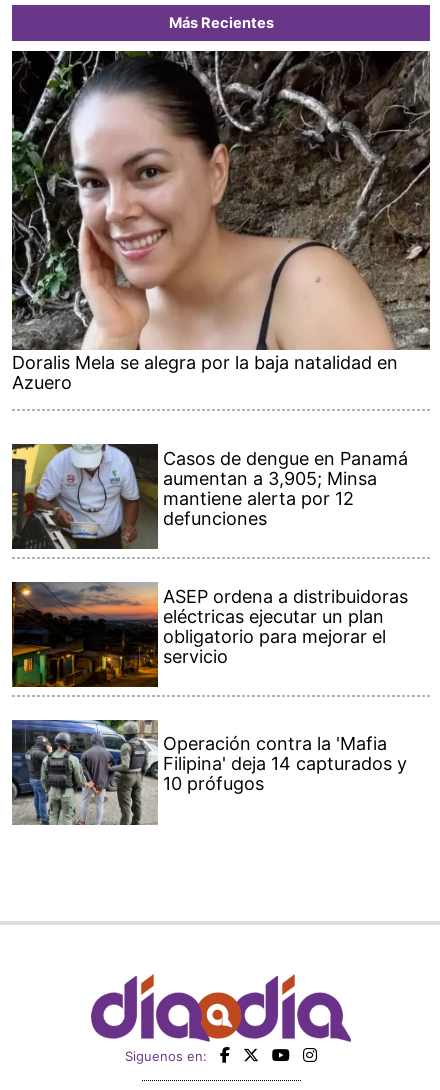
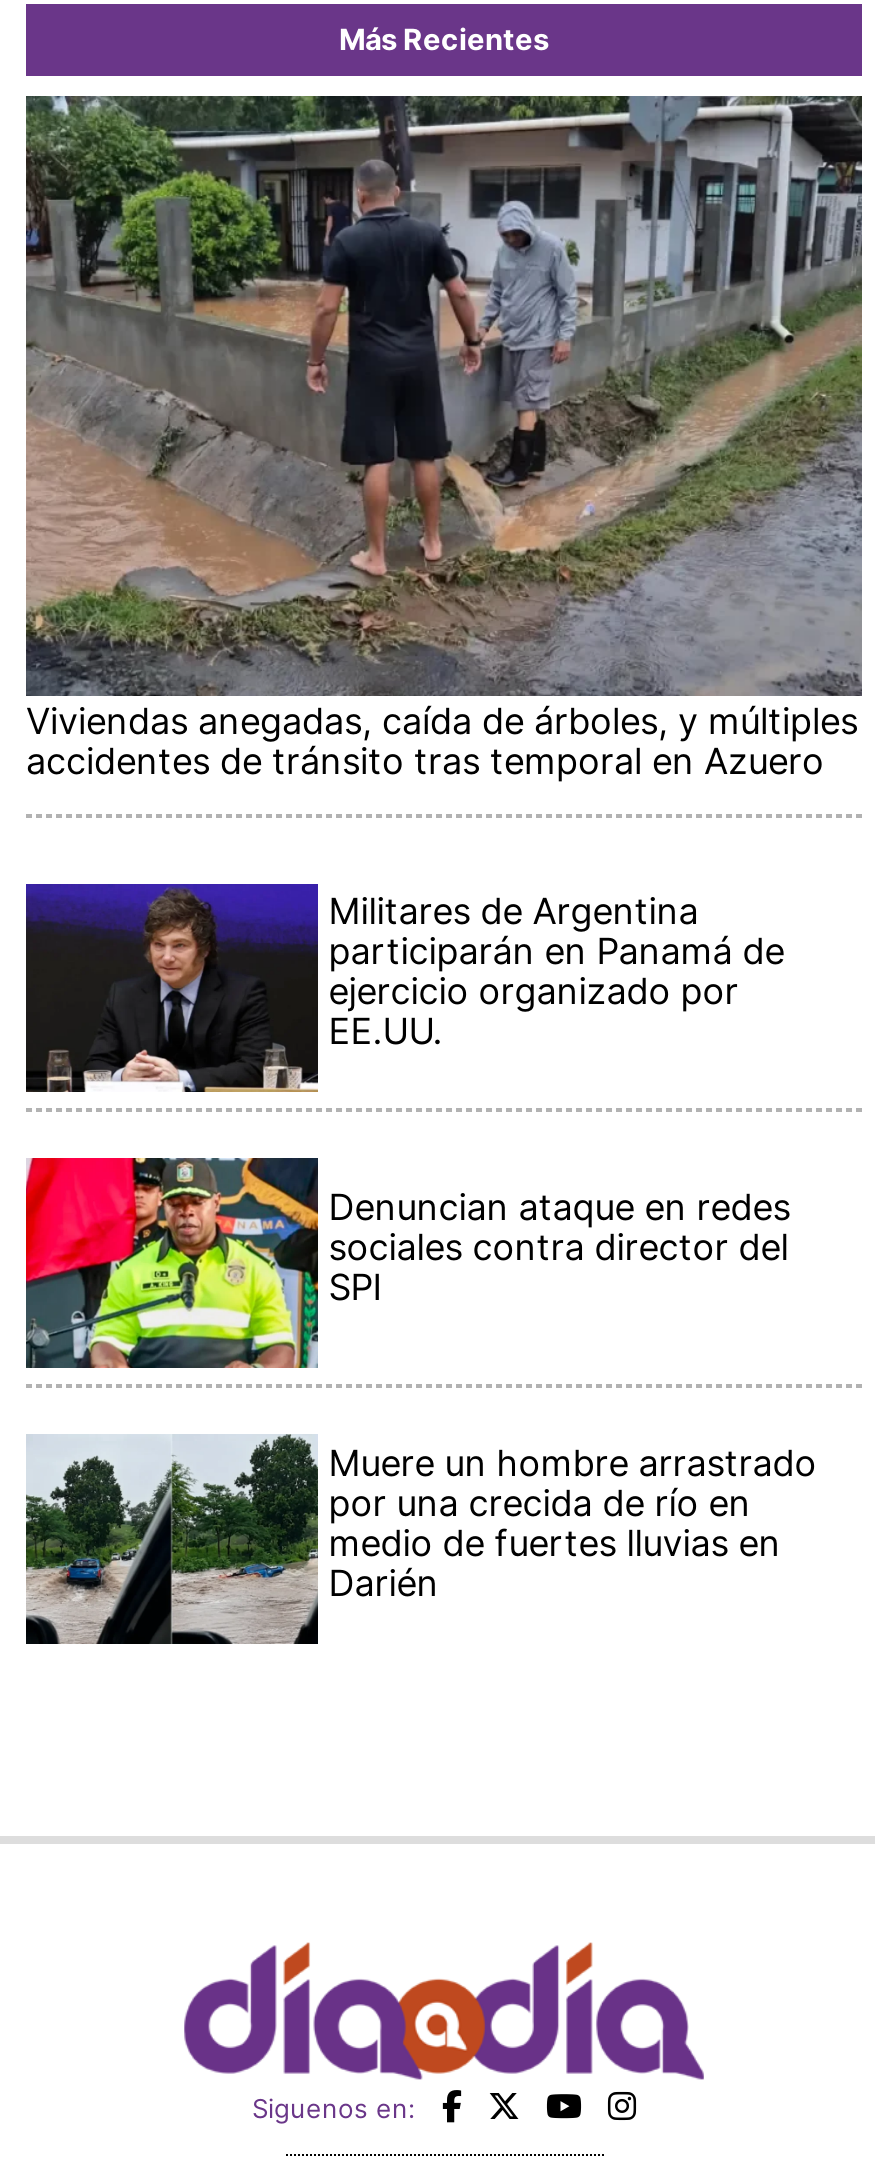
- [image]
- Doralis Mela se alegra por la baja natalidad en
- Azuero
+ [image]
+ Viviendas anegadas, caída de árboles, y múltiples
+ accidentes de tránsito tras temporal en Azuero

- [image]
- Casos de dengue en Panamá
- aumentan a 3,905; Minsa
- mantiene alerta por 12
- defunciones
+ [image]
+ Militares de Argentina
+ participarán en Panamá de
+ ejercicio organizado por
+ EE.UU.

- [image]
- ASEP ordena a distribuidoras
- eléctricas ejecutar un plan
- obligatorio para mejorar el
- servicio
+ [image]
+ Denuncian ataque en redes
+ sociales contra director del
+ SPI

- [image]
- Operación contra la 'Mafia
- Filipina' deja 14 capturados y
- 10 prófugos
+ [image]
+ Muere un hombre arrastrado
+ por una crecida de río en
+ medio de fuertes lluvias en
+ Darién
